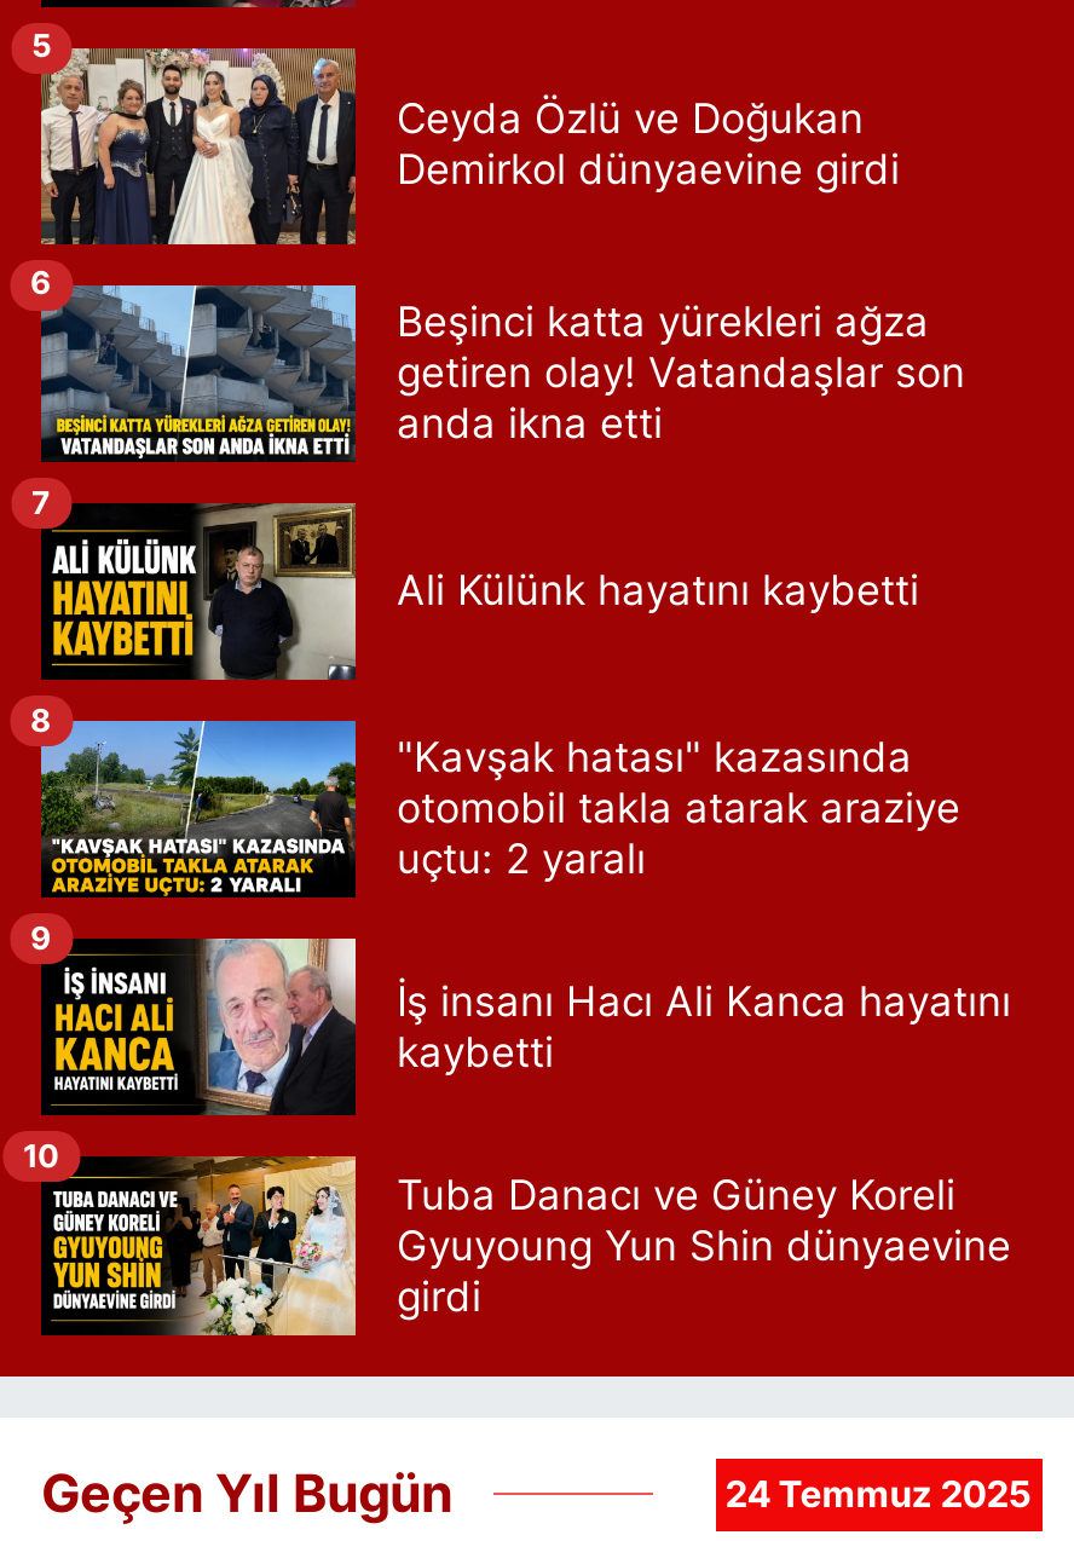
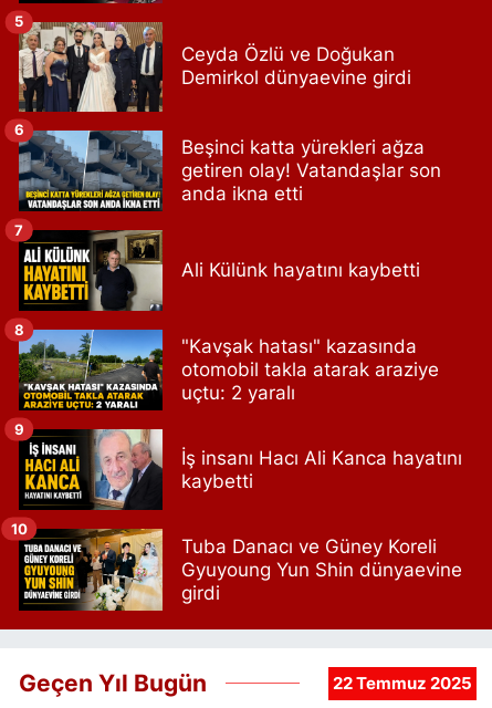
- 24 Temmuz 2025
+ 22 Temmuz 2025
